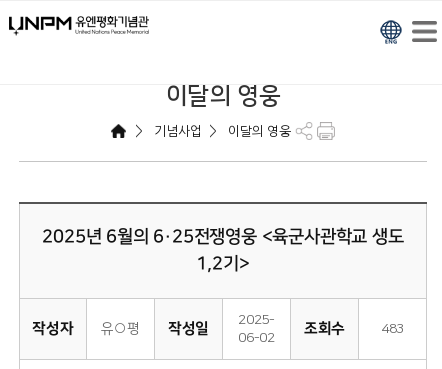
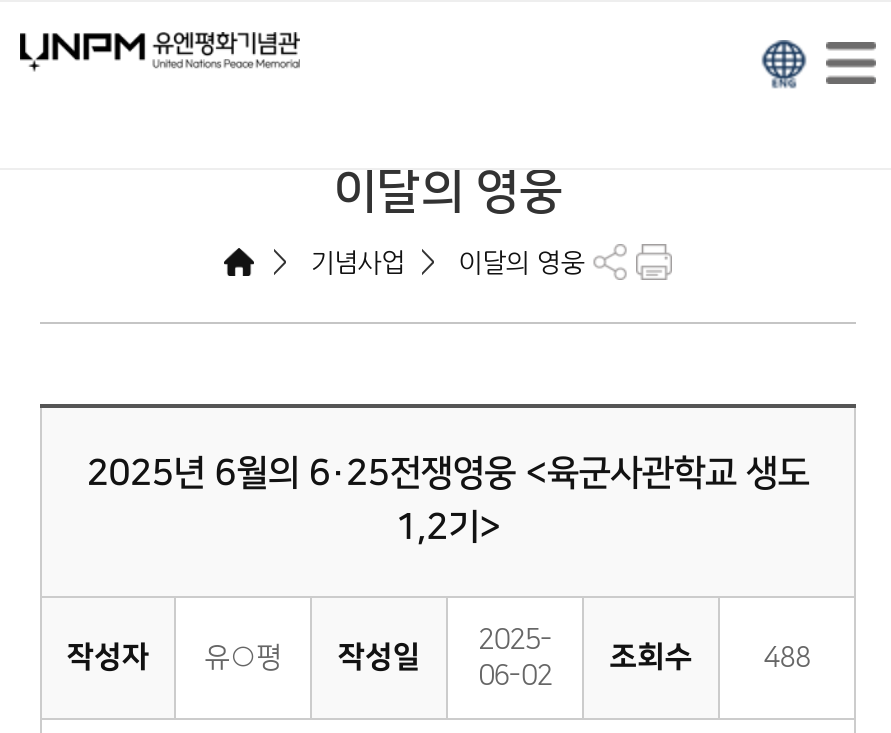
- 483
+ 488
